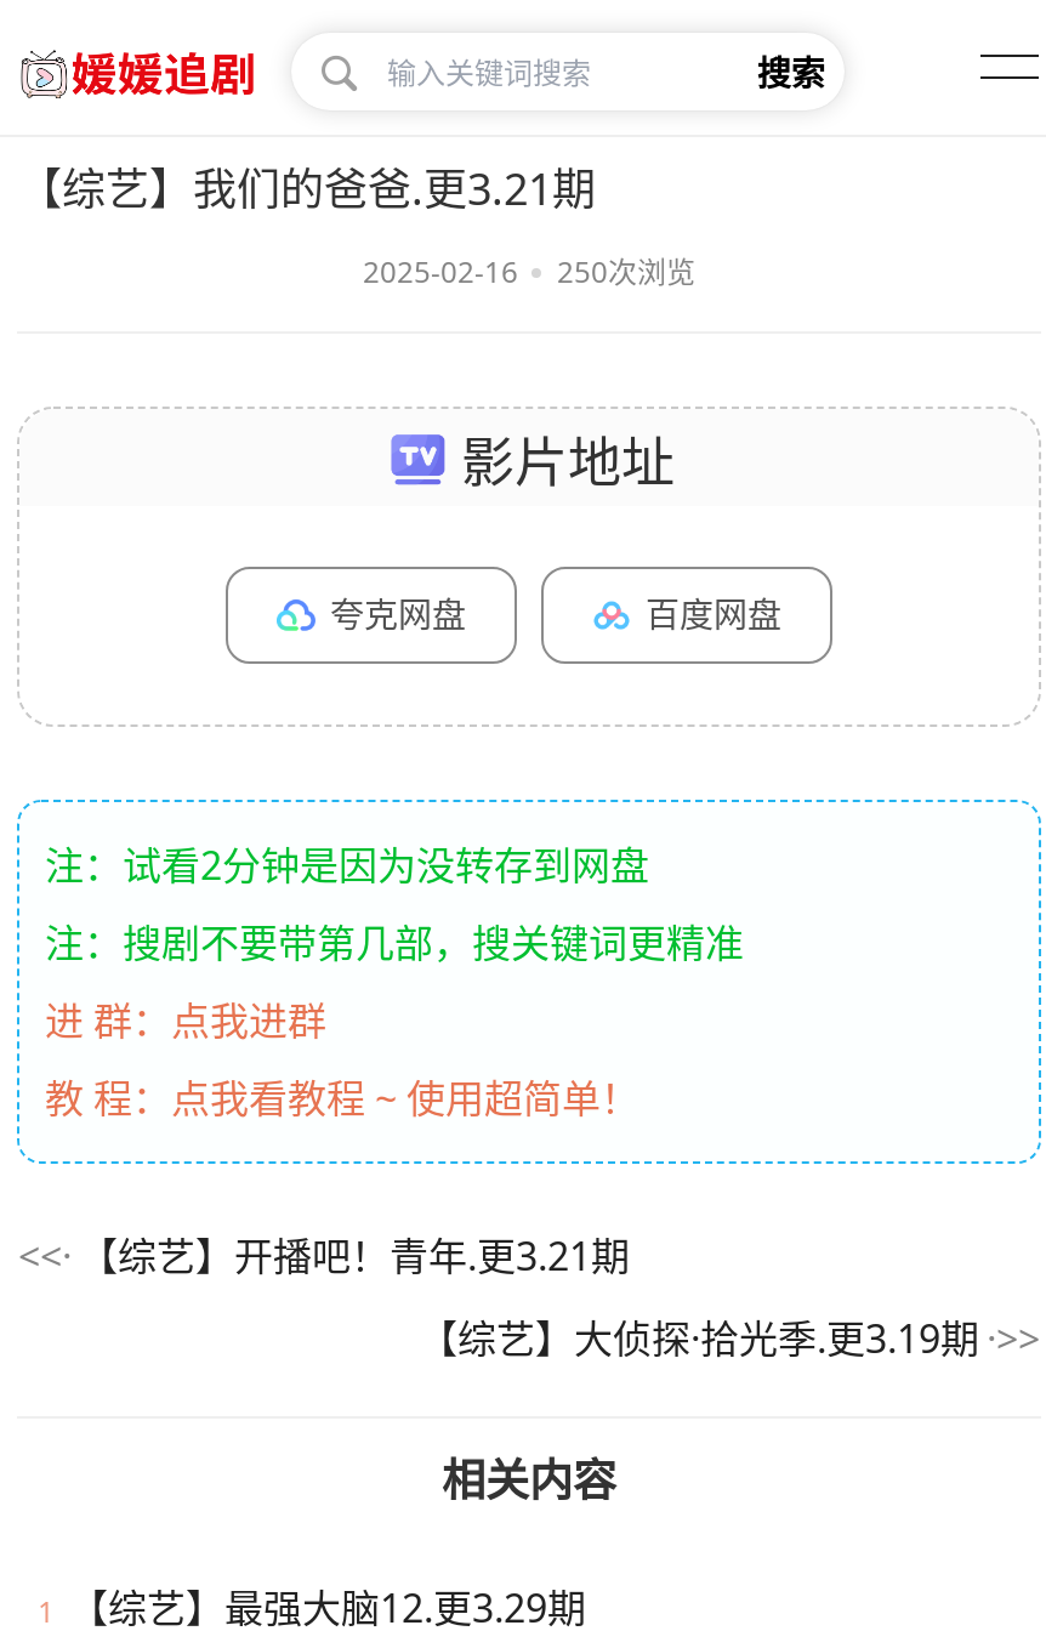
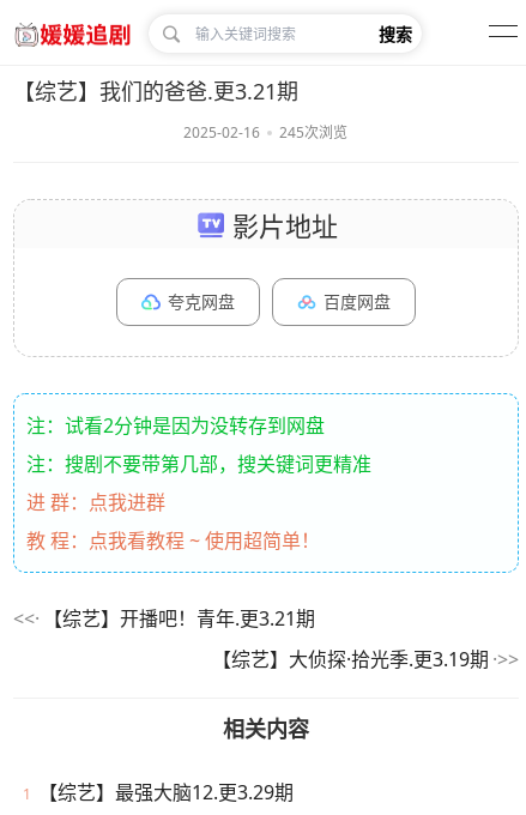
- 2025-02-16 250次浏览
+ 2025-02-16 245次浏览
